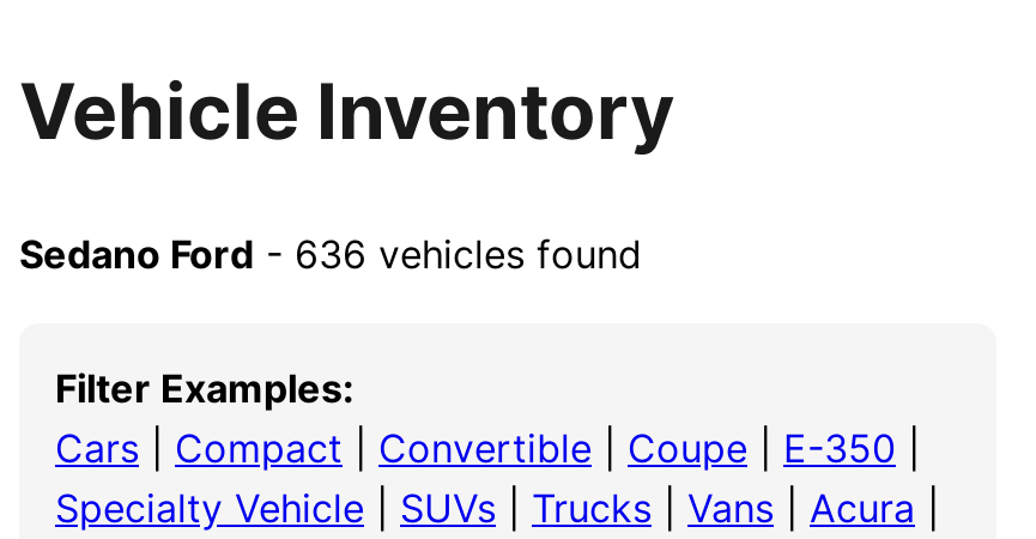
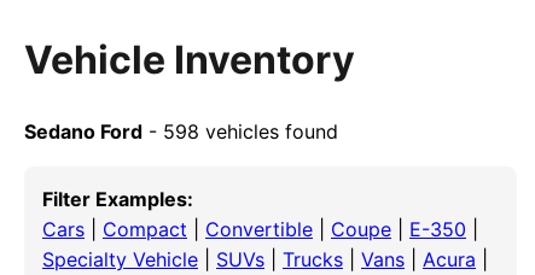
- Sedano Ford - 636 vehicles found
+ Sedano Ford - 598 vehicles found
